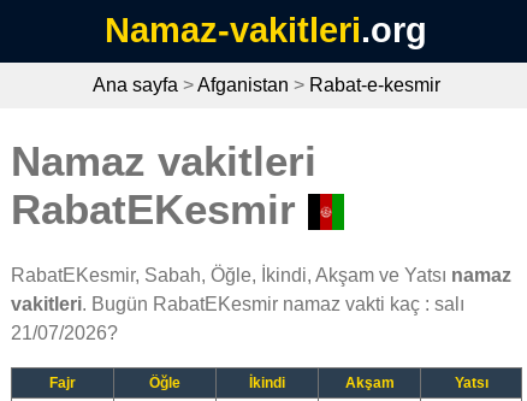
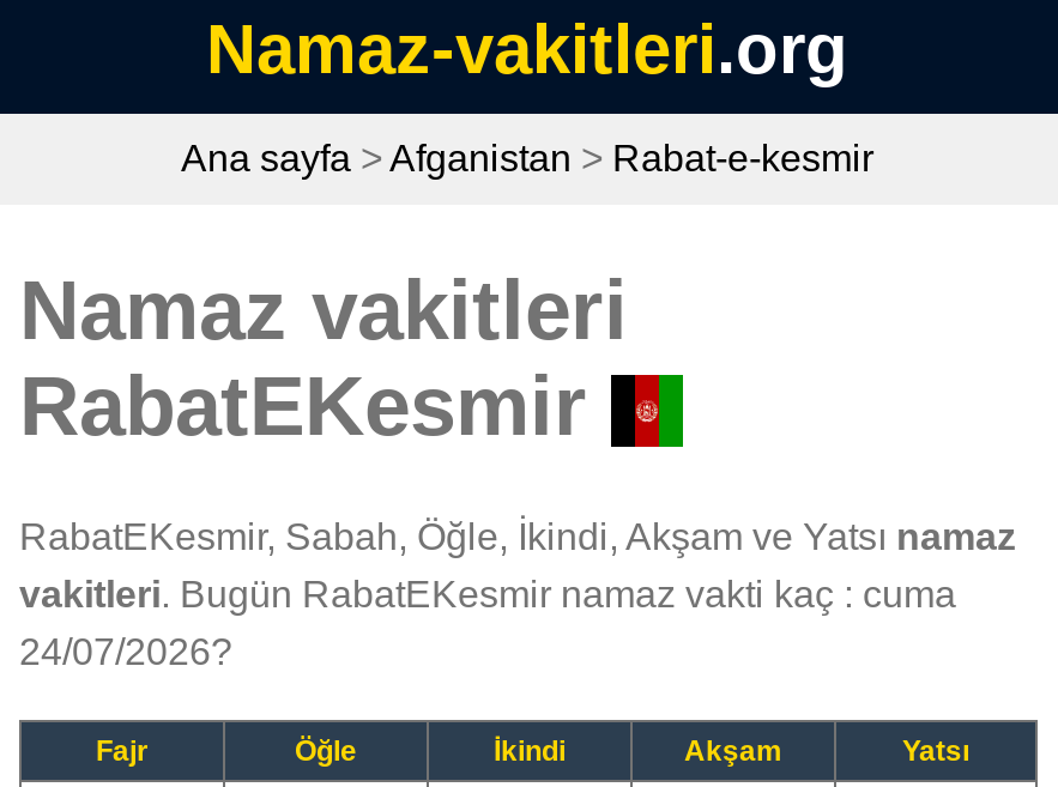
- vakitleri. Bugün RabatEKesmir namaz vakti kaç : salı
+ vakitleri. Bugün RabatEKesmir namaz vakti kaç : cuma

- 21/07/2026?
+ 24/07/2026?
